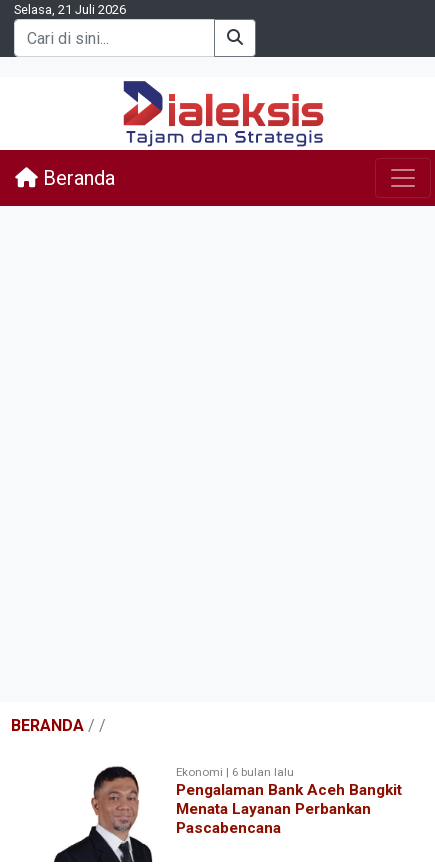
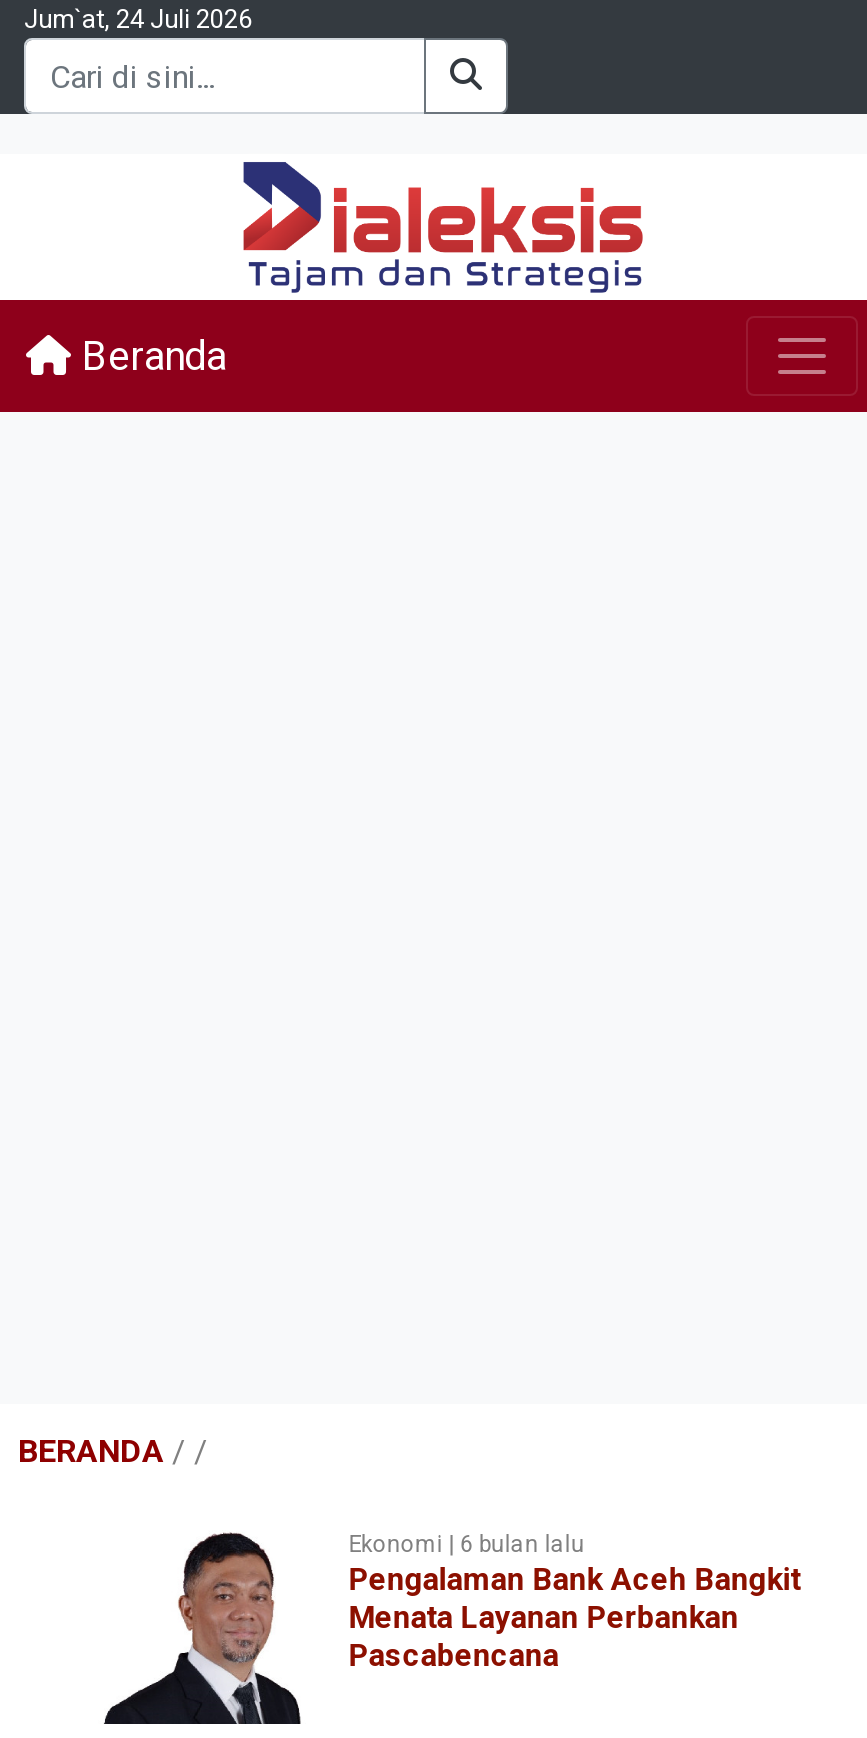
- Selasa, 21 Juli 2026
+ Jum`at, 24 Juli 2026
